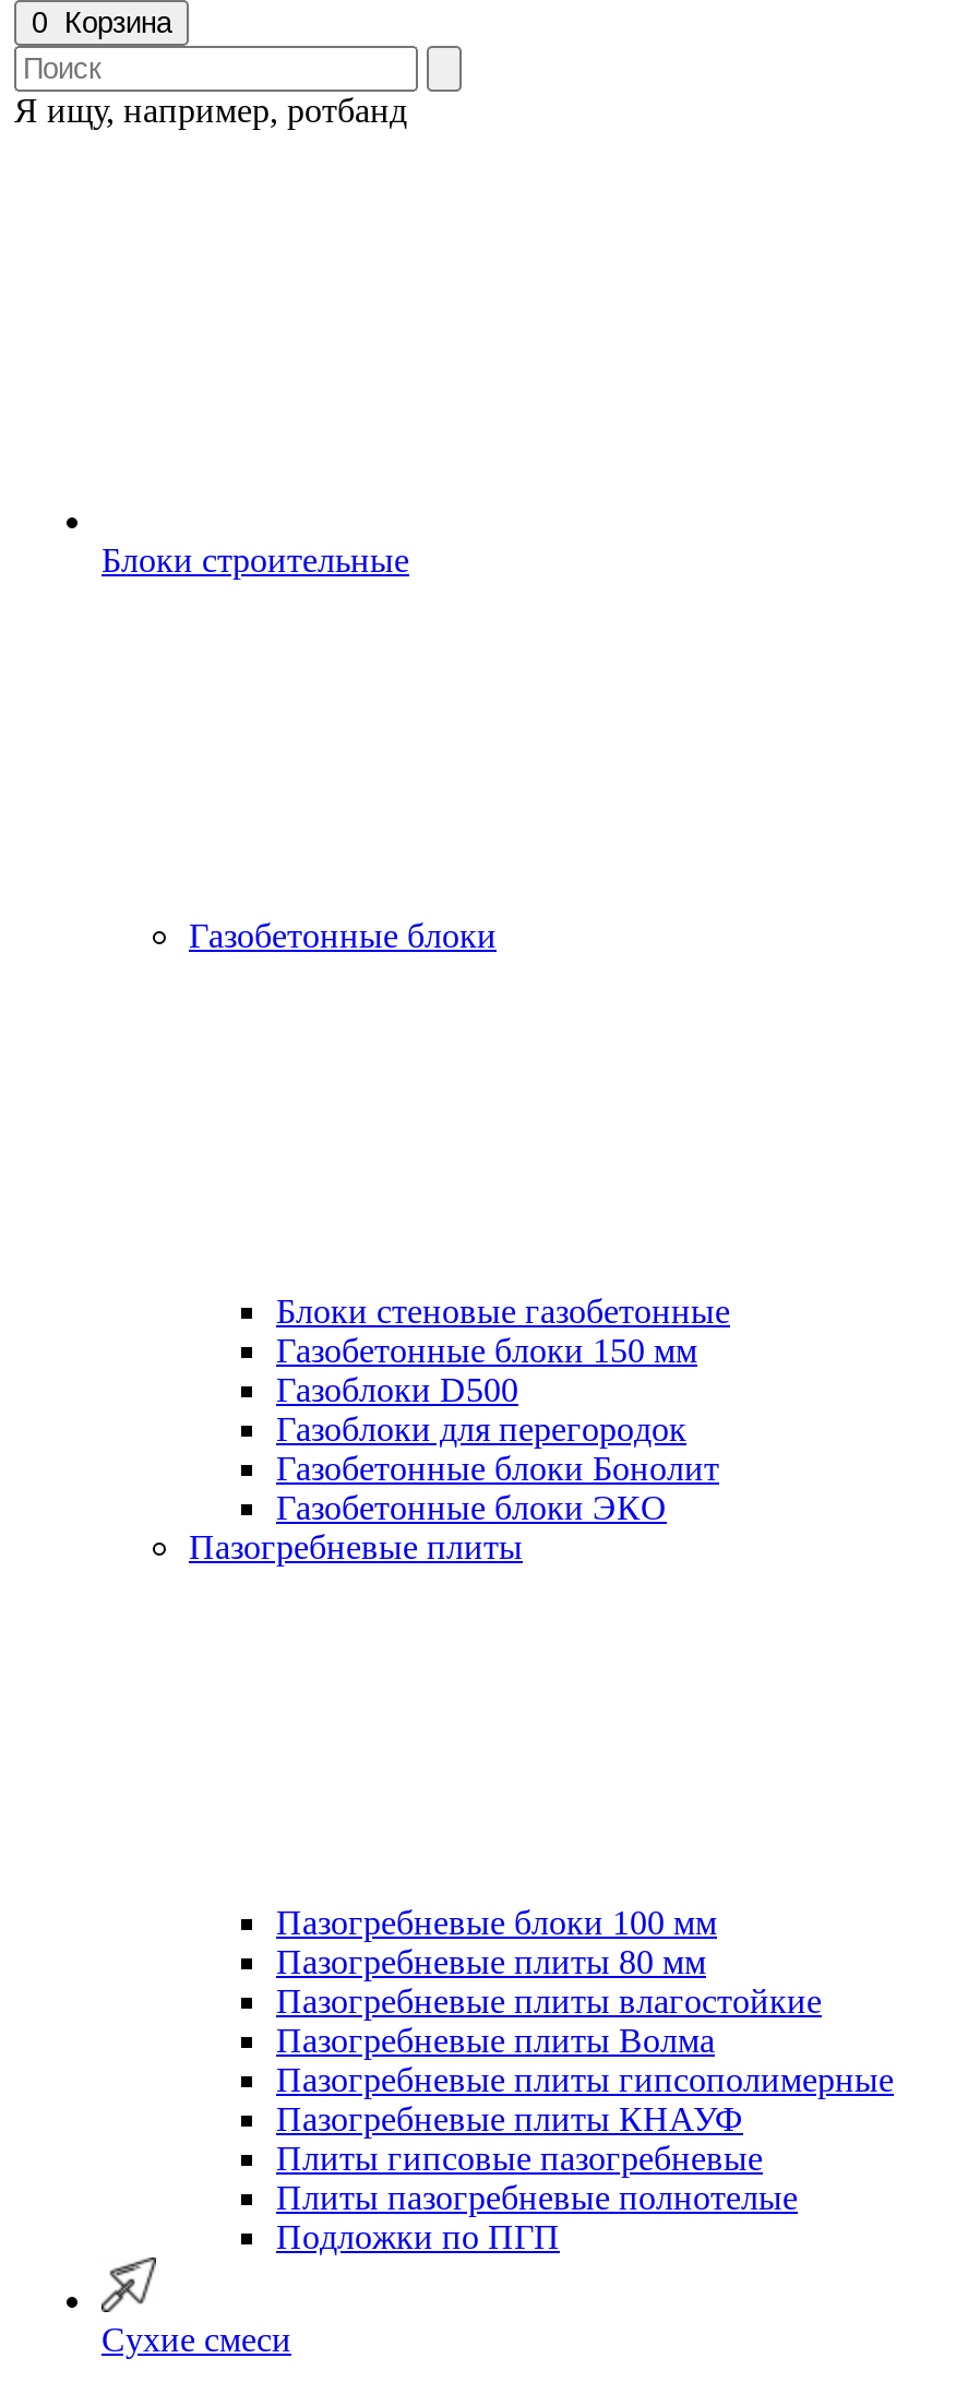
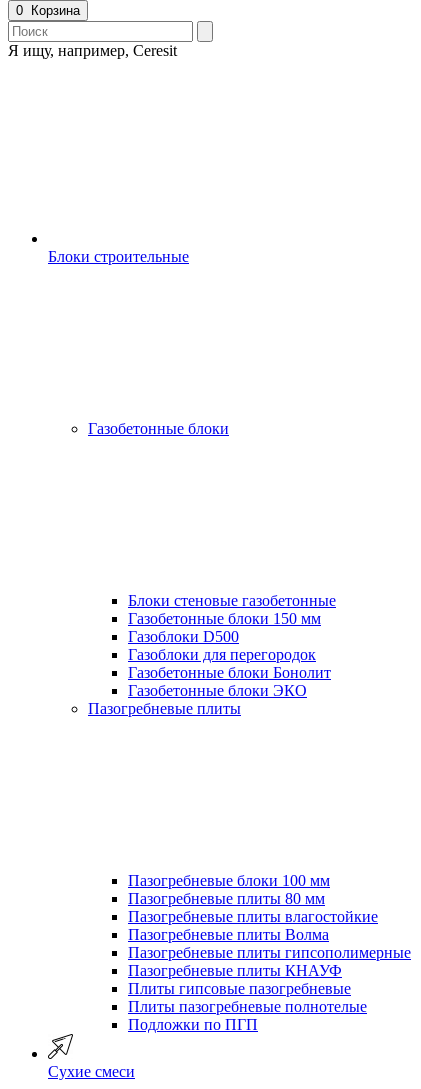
- Я ищу, например,ротбанд
+ Я ищу, например,Ceresit
